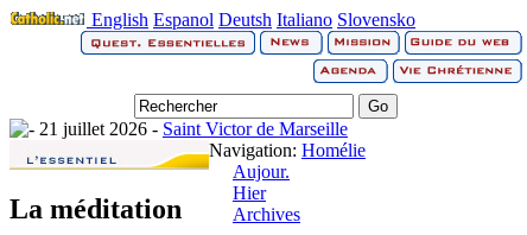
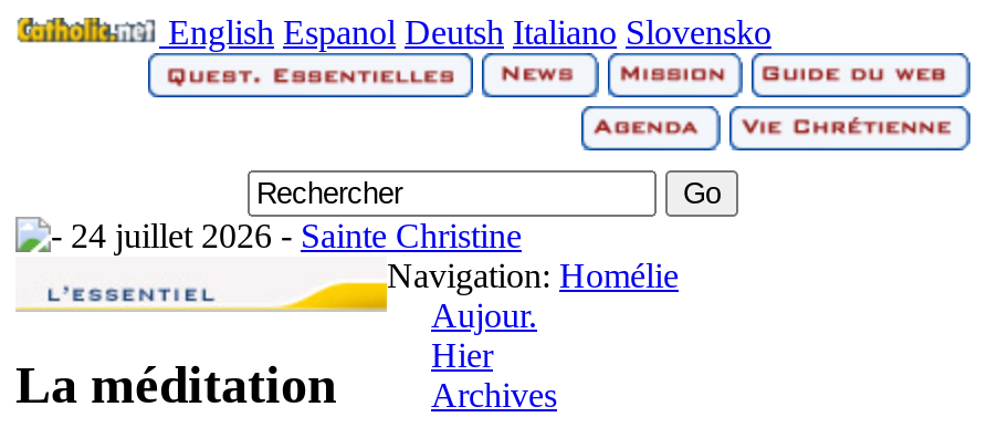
- 21 juillet 2026 -Saint Victor de Marseille
+ 24 juillet 2026 -Sainte Christine
